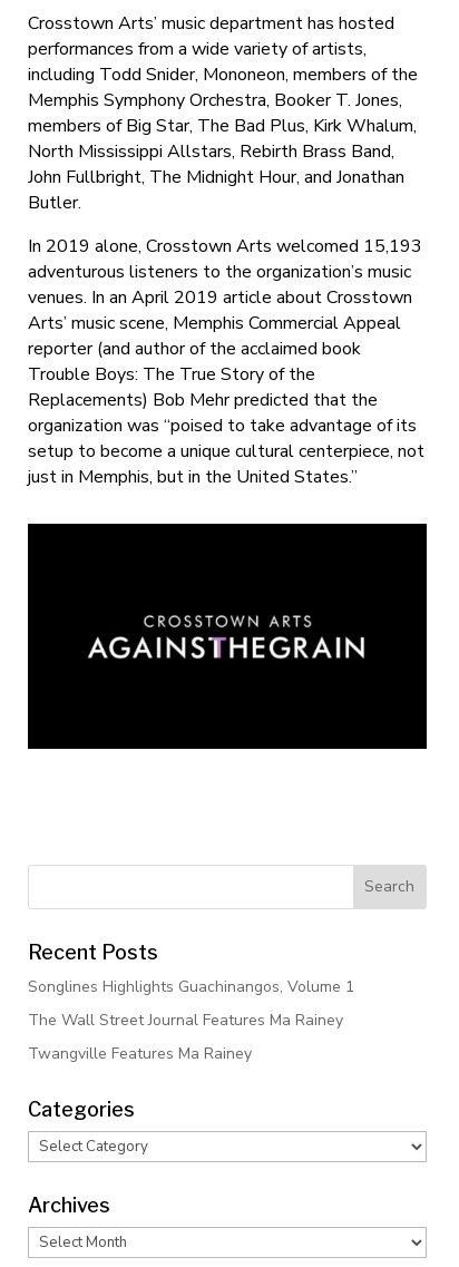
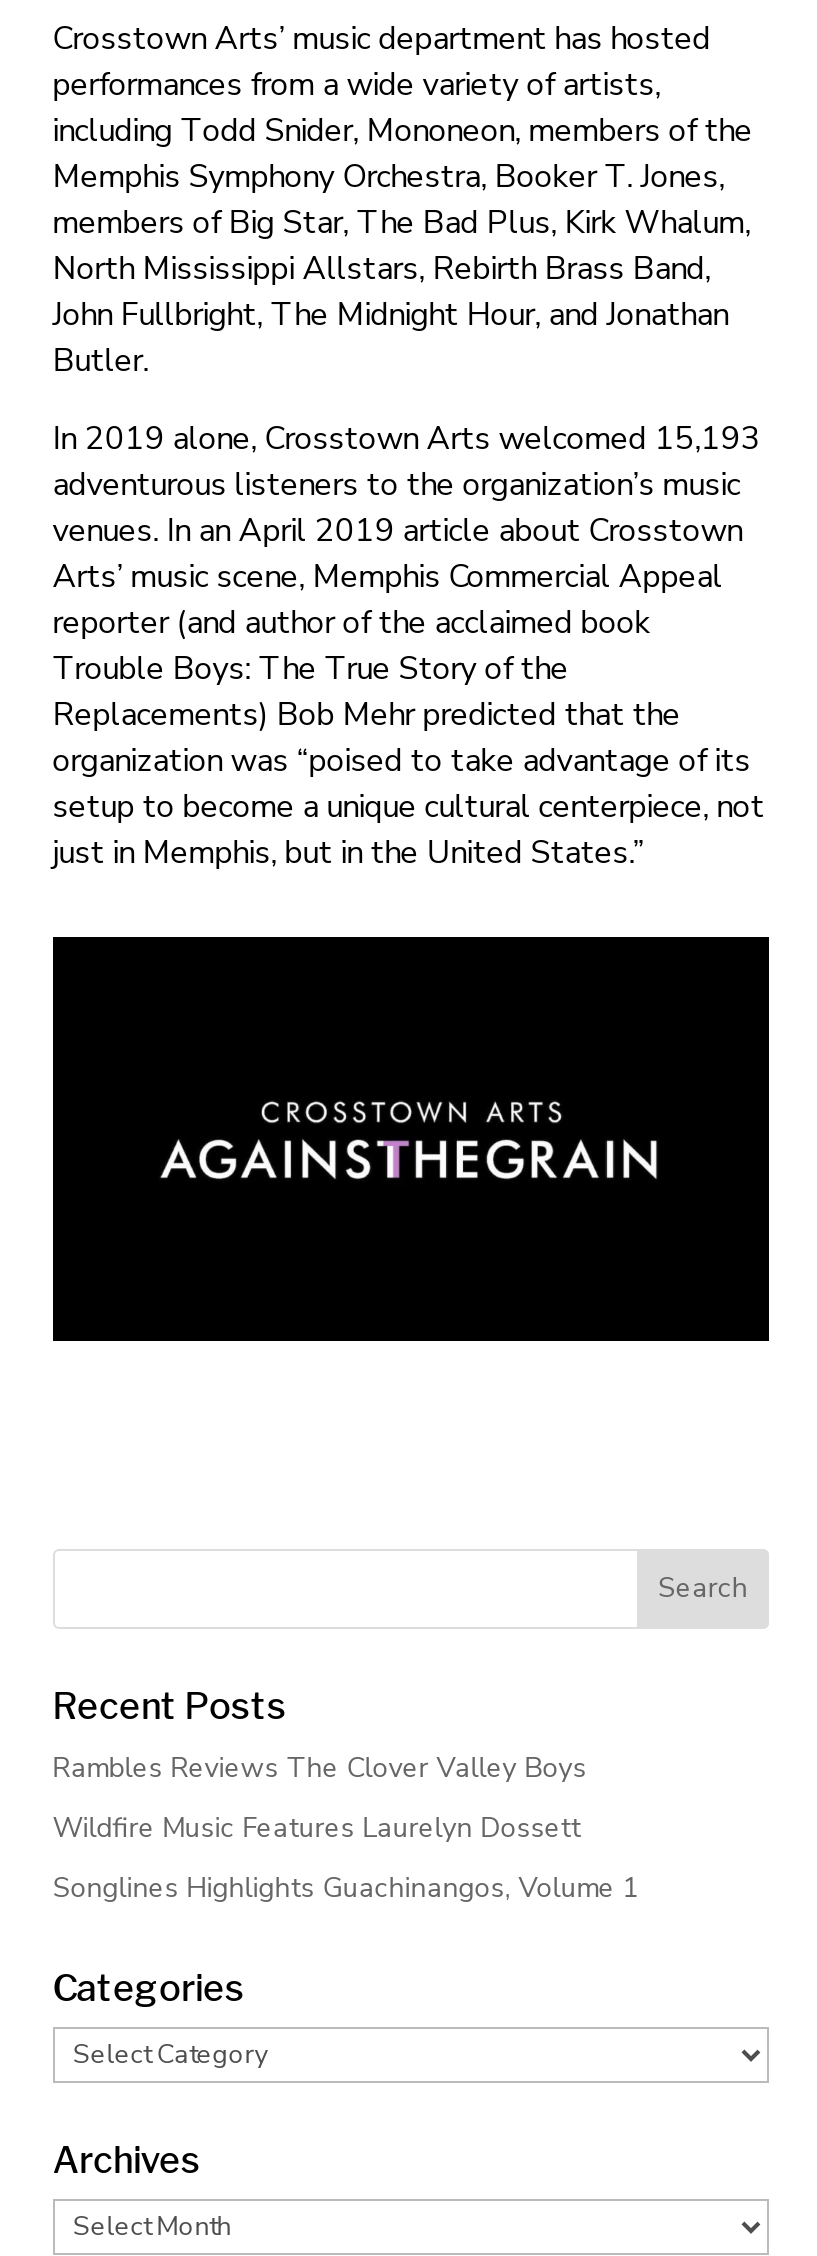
+ Rambles Reviews The Clover Valley Boys
+ Wildfire Music Features Laurelyn Dossett

moved down: Songlines Highlights Guachinangos, Volume 1

- The Wall Street Journal Features Ma Rainey
- Twangville Features Ma Rainey
